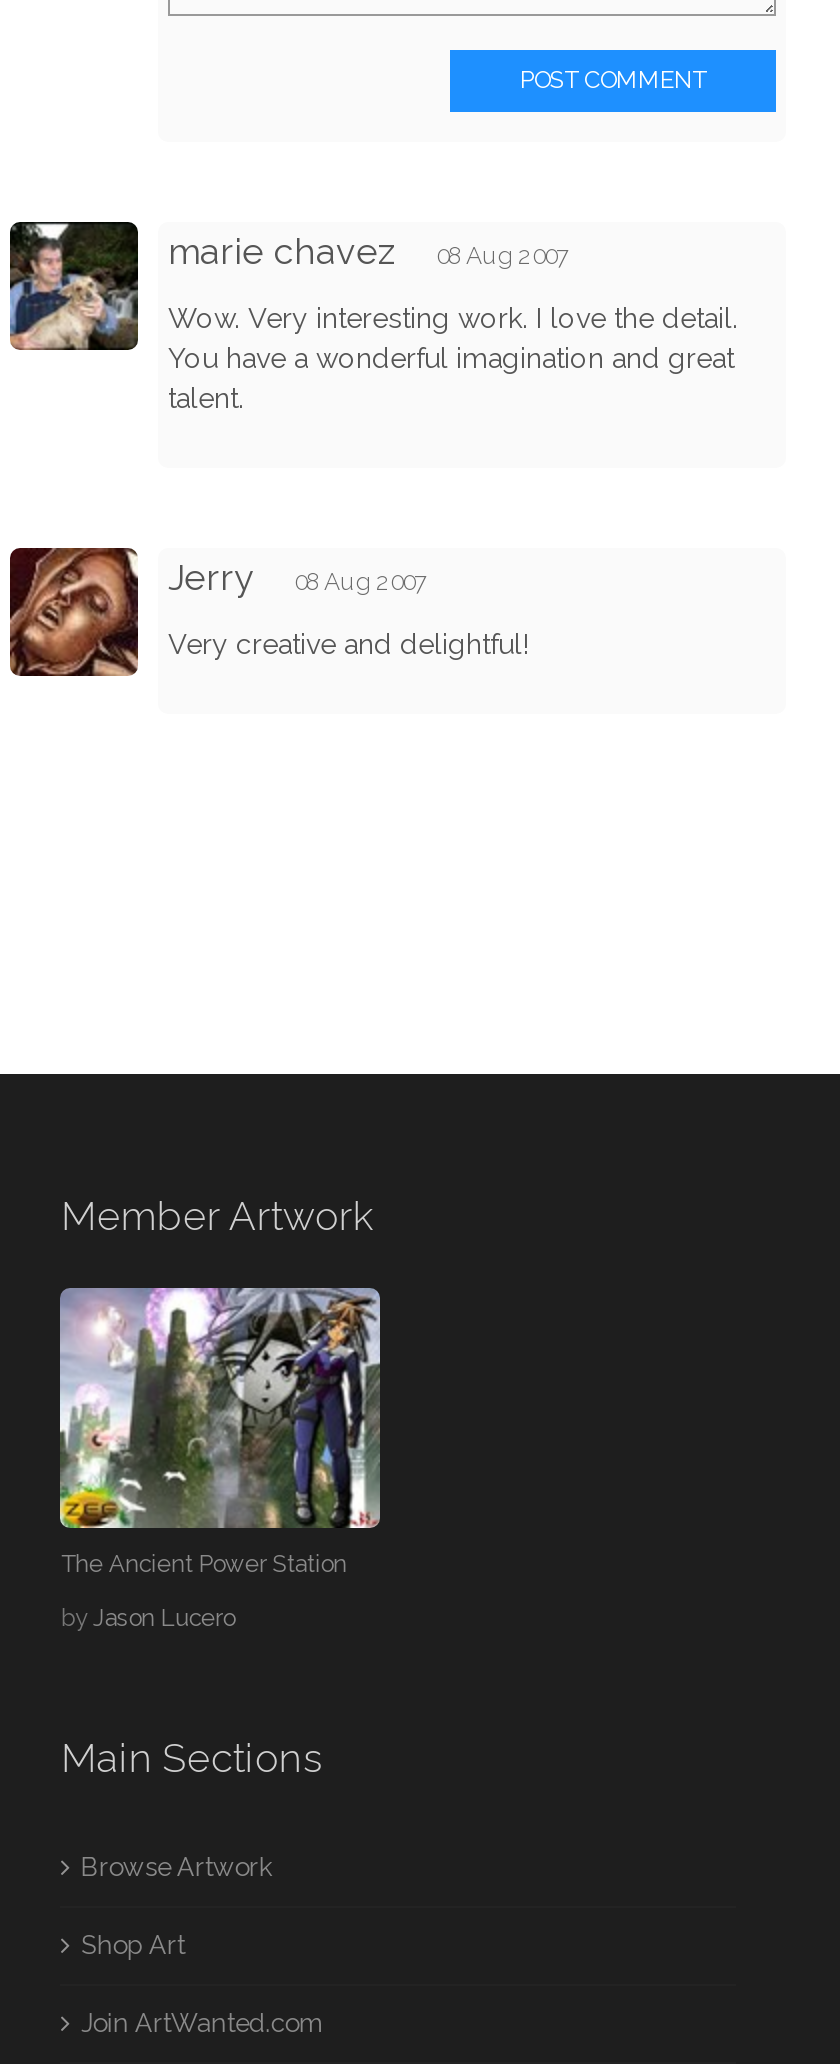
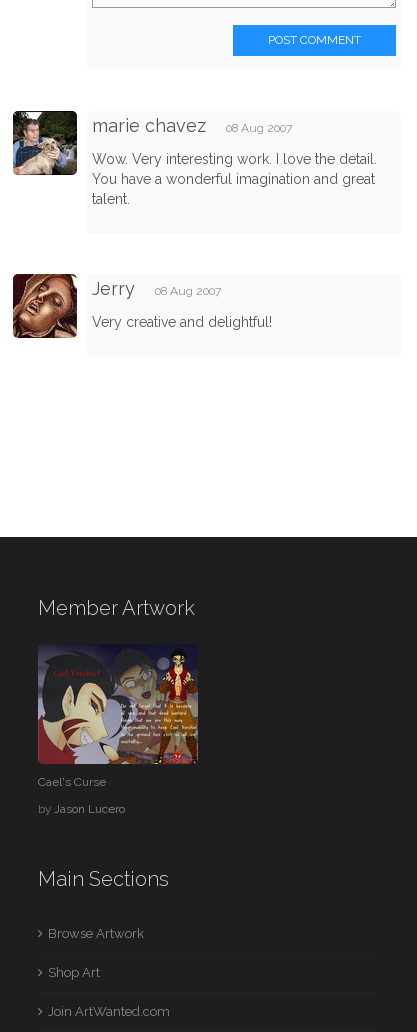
- [image]
- The Ancient Power Station
+ [image]
+ Cael's Curse
